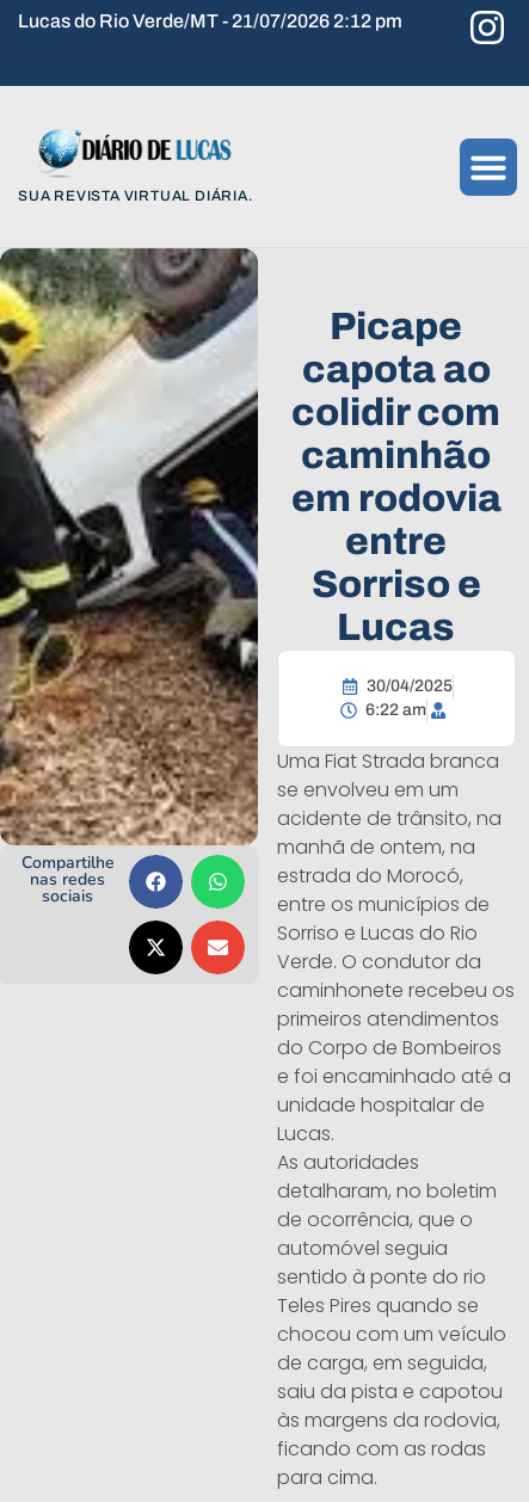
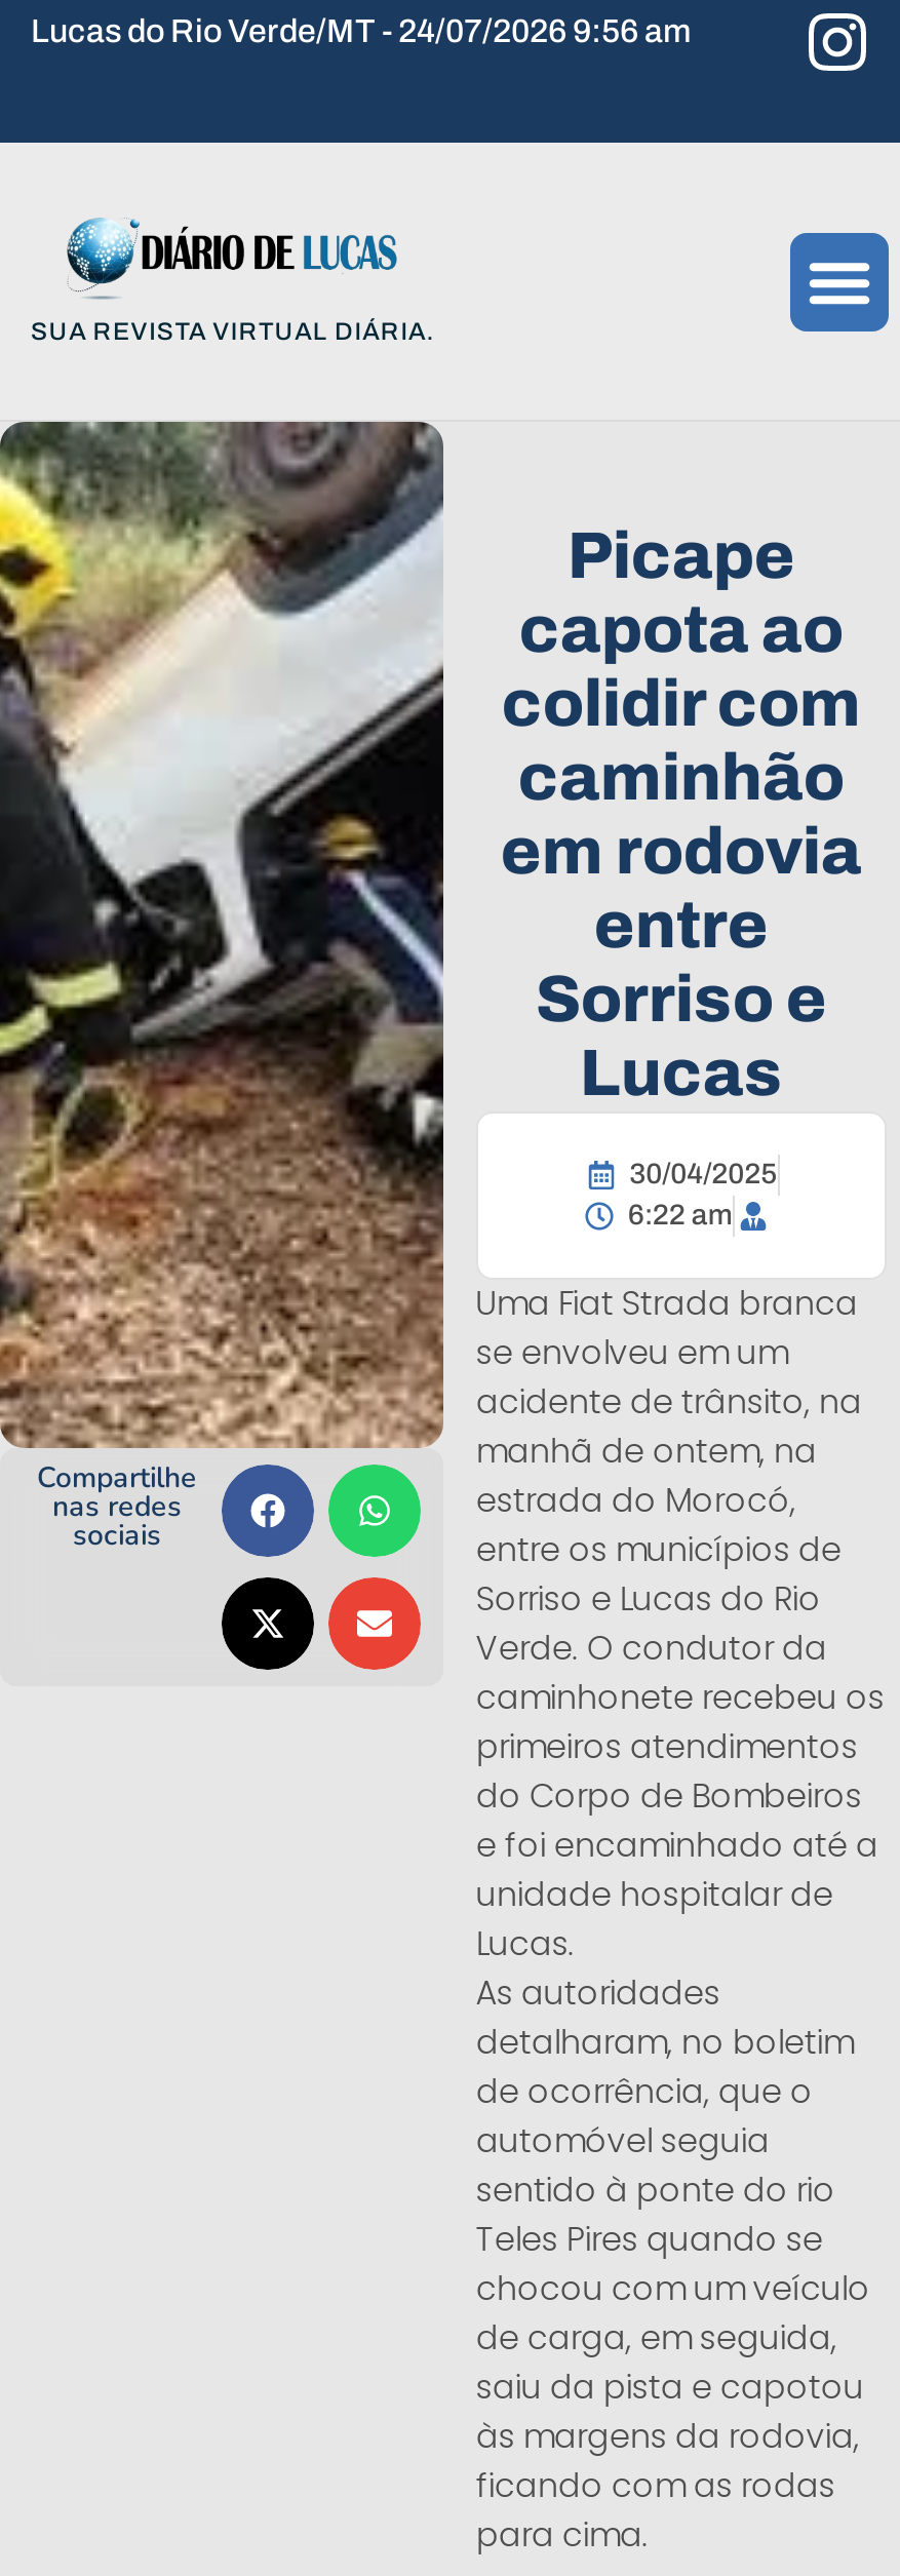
- Lucas do Rio Verde/MT - 21/07/2026 2:12 pm
+ Lucas do Rio Verde/MT - 24/07/2026 9:56 am
